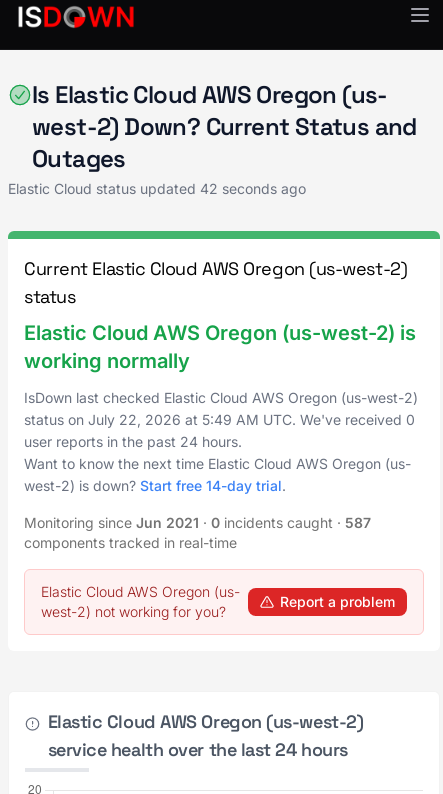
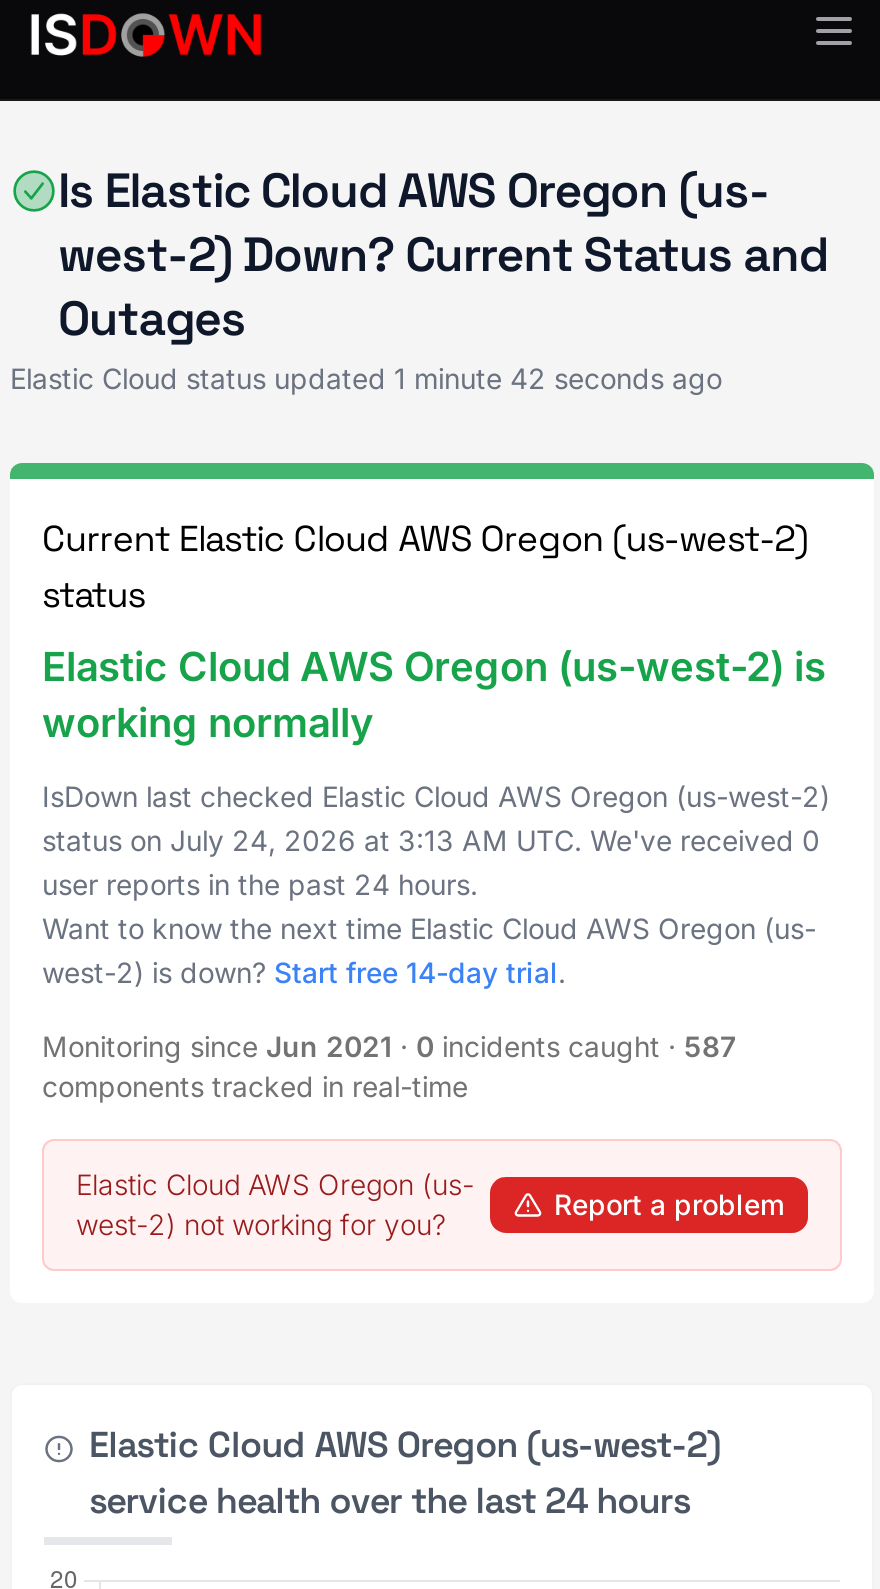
- Elastic Cloud status updated 42 seconds ago
+ Elastic Cloud status updated 1 minute 42 seconds ago

- status on July 22, 2026 at 5:49 AM UTC. We've received 0
+ status on July 24, 2026 at 3:13 AM UTC. We've received 0
